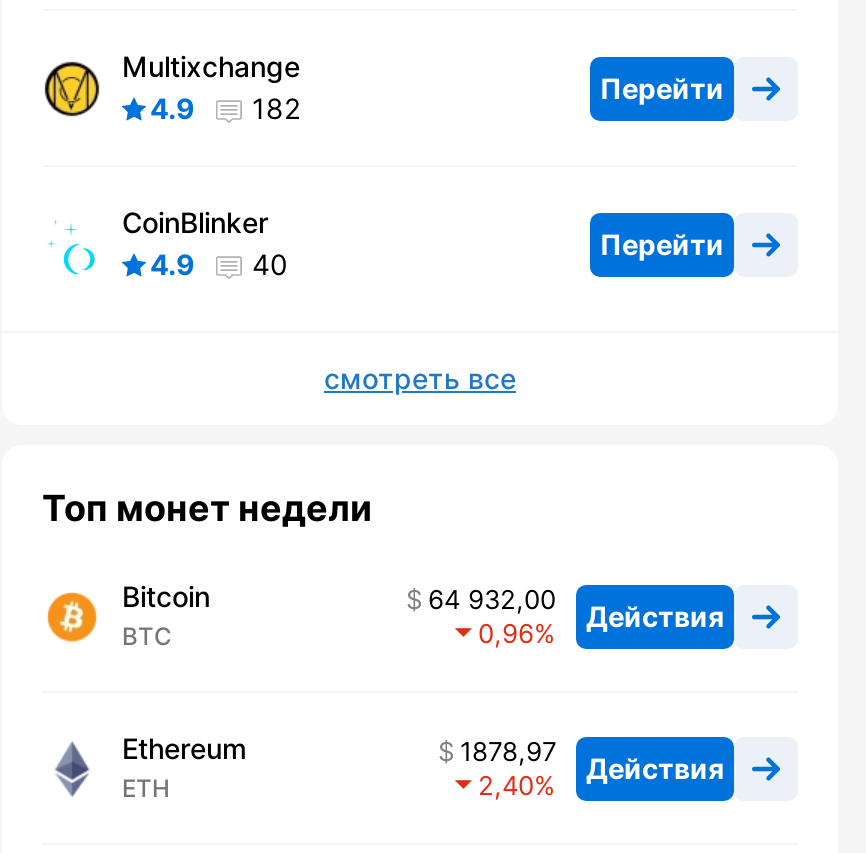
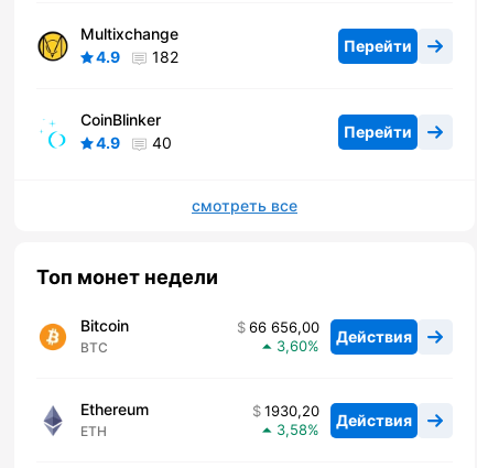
- 64 932,00 Действия
+ 66 656,00 Действия

- 0,96
+ 3,60

- 1878,97 Действия
+ 1930,20 Действия

- 2,40
+ 3,58
